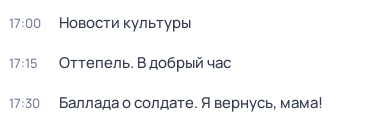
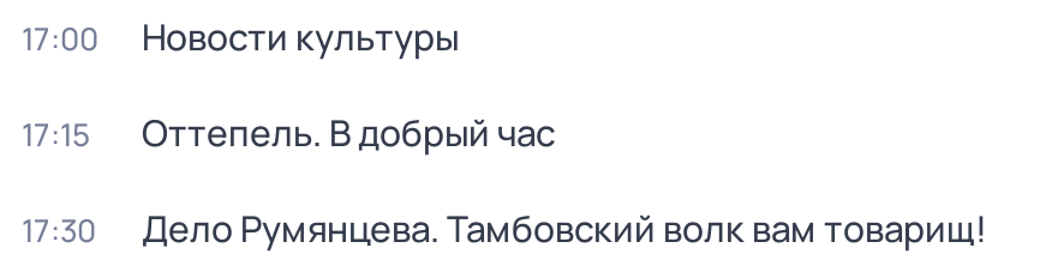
- Баллада о солдате. Я вернусь, мама!
+ Дело Румянцева. Тамбовский волк вам товарищ!
